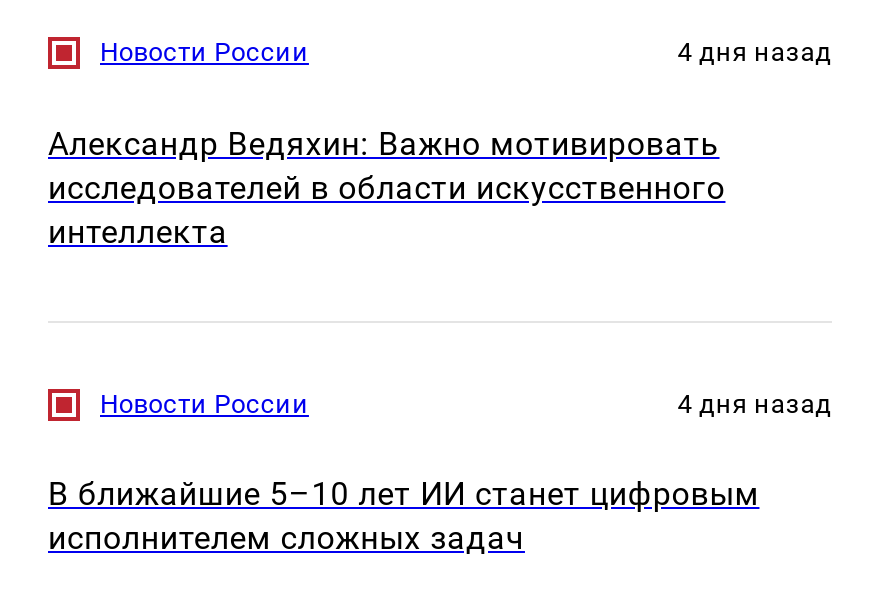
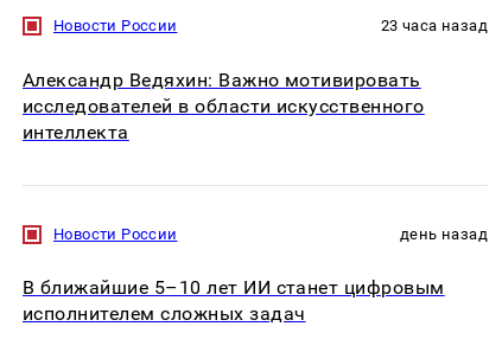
- 4 дня назад
+ 23 часа назад

- 4 дня назад
+ день назад
